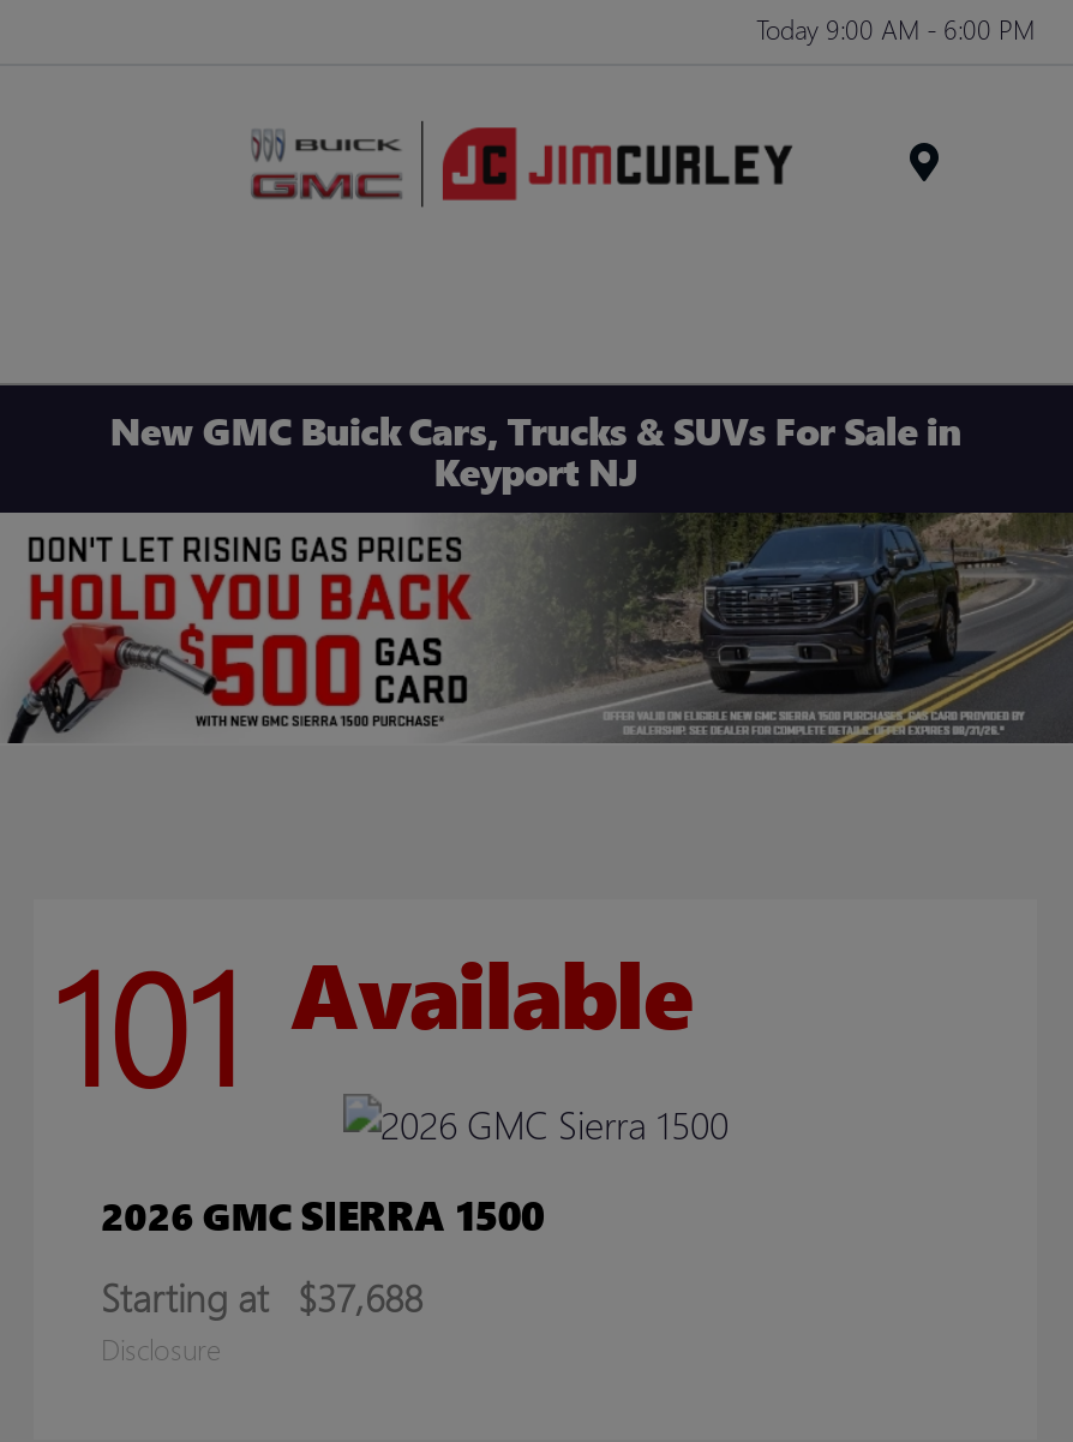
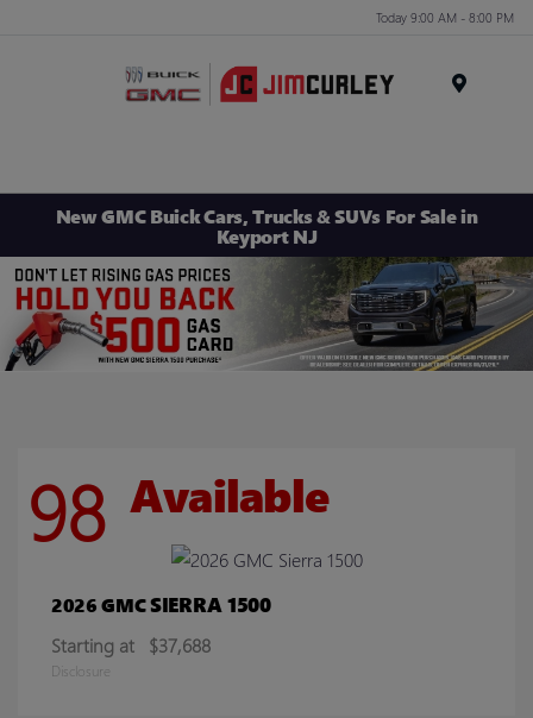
- Today 9:00 AM - 6:00 PM
+ Today 9:00 AM - 8:00 PM

- 101 Available
+ 98 Available
